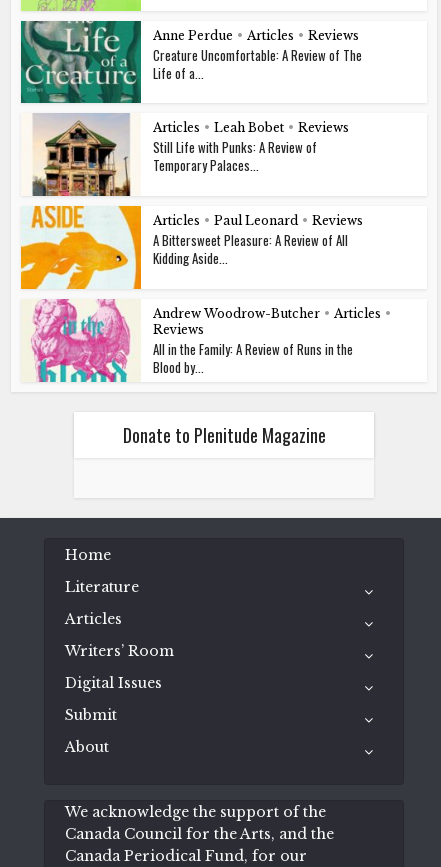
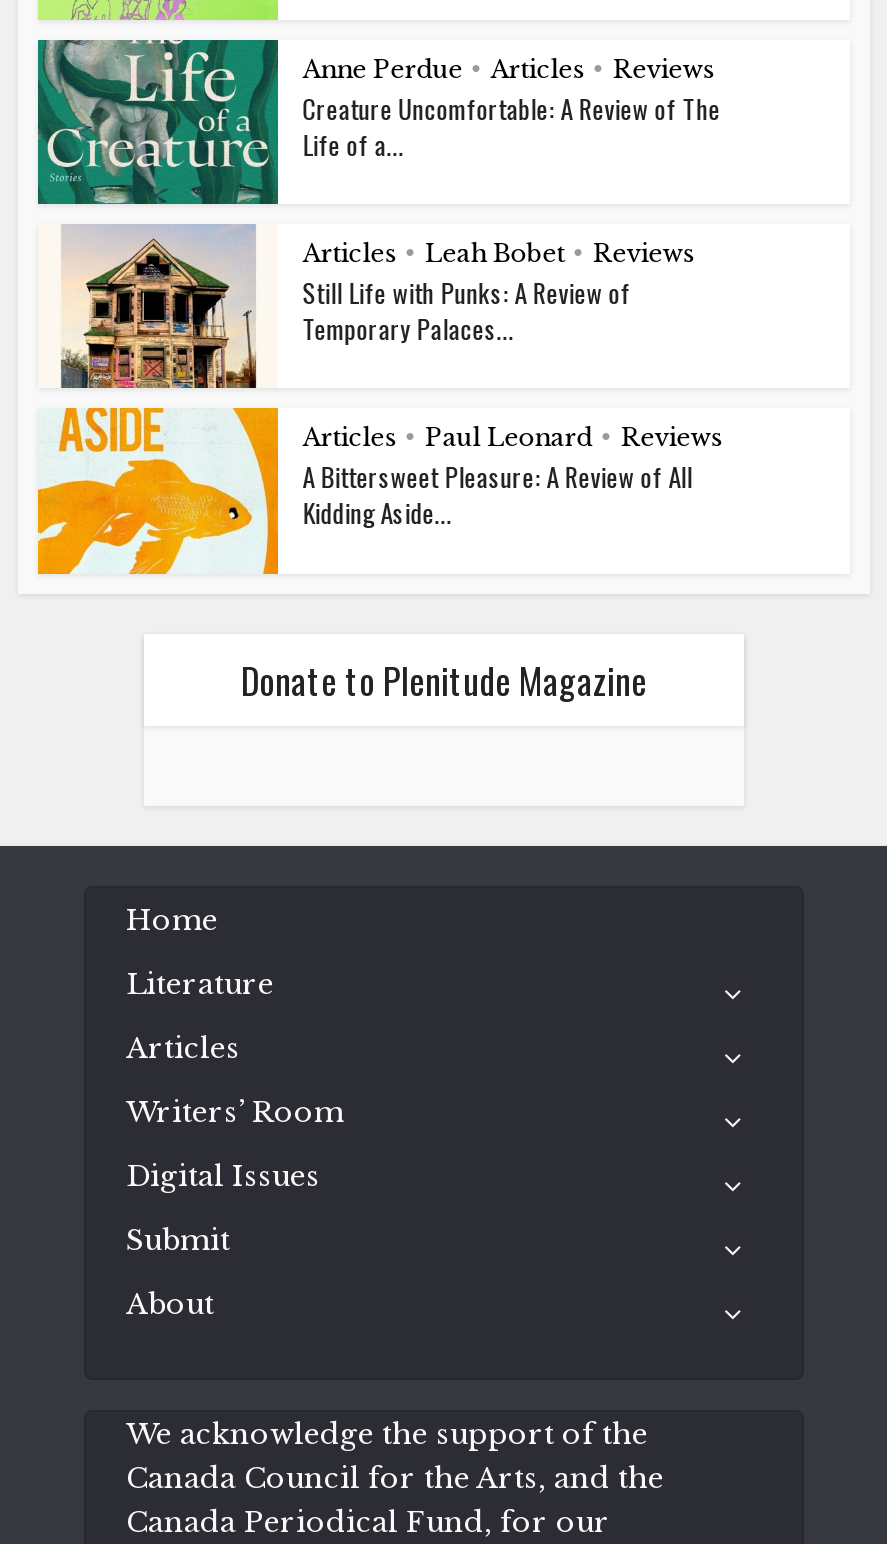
- [image]
- Andrew Woodrow-Butcher • Articles •
- Reviews
- All in the Family: A Review of Runs in the
- Blood by...
